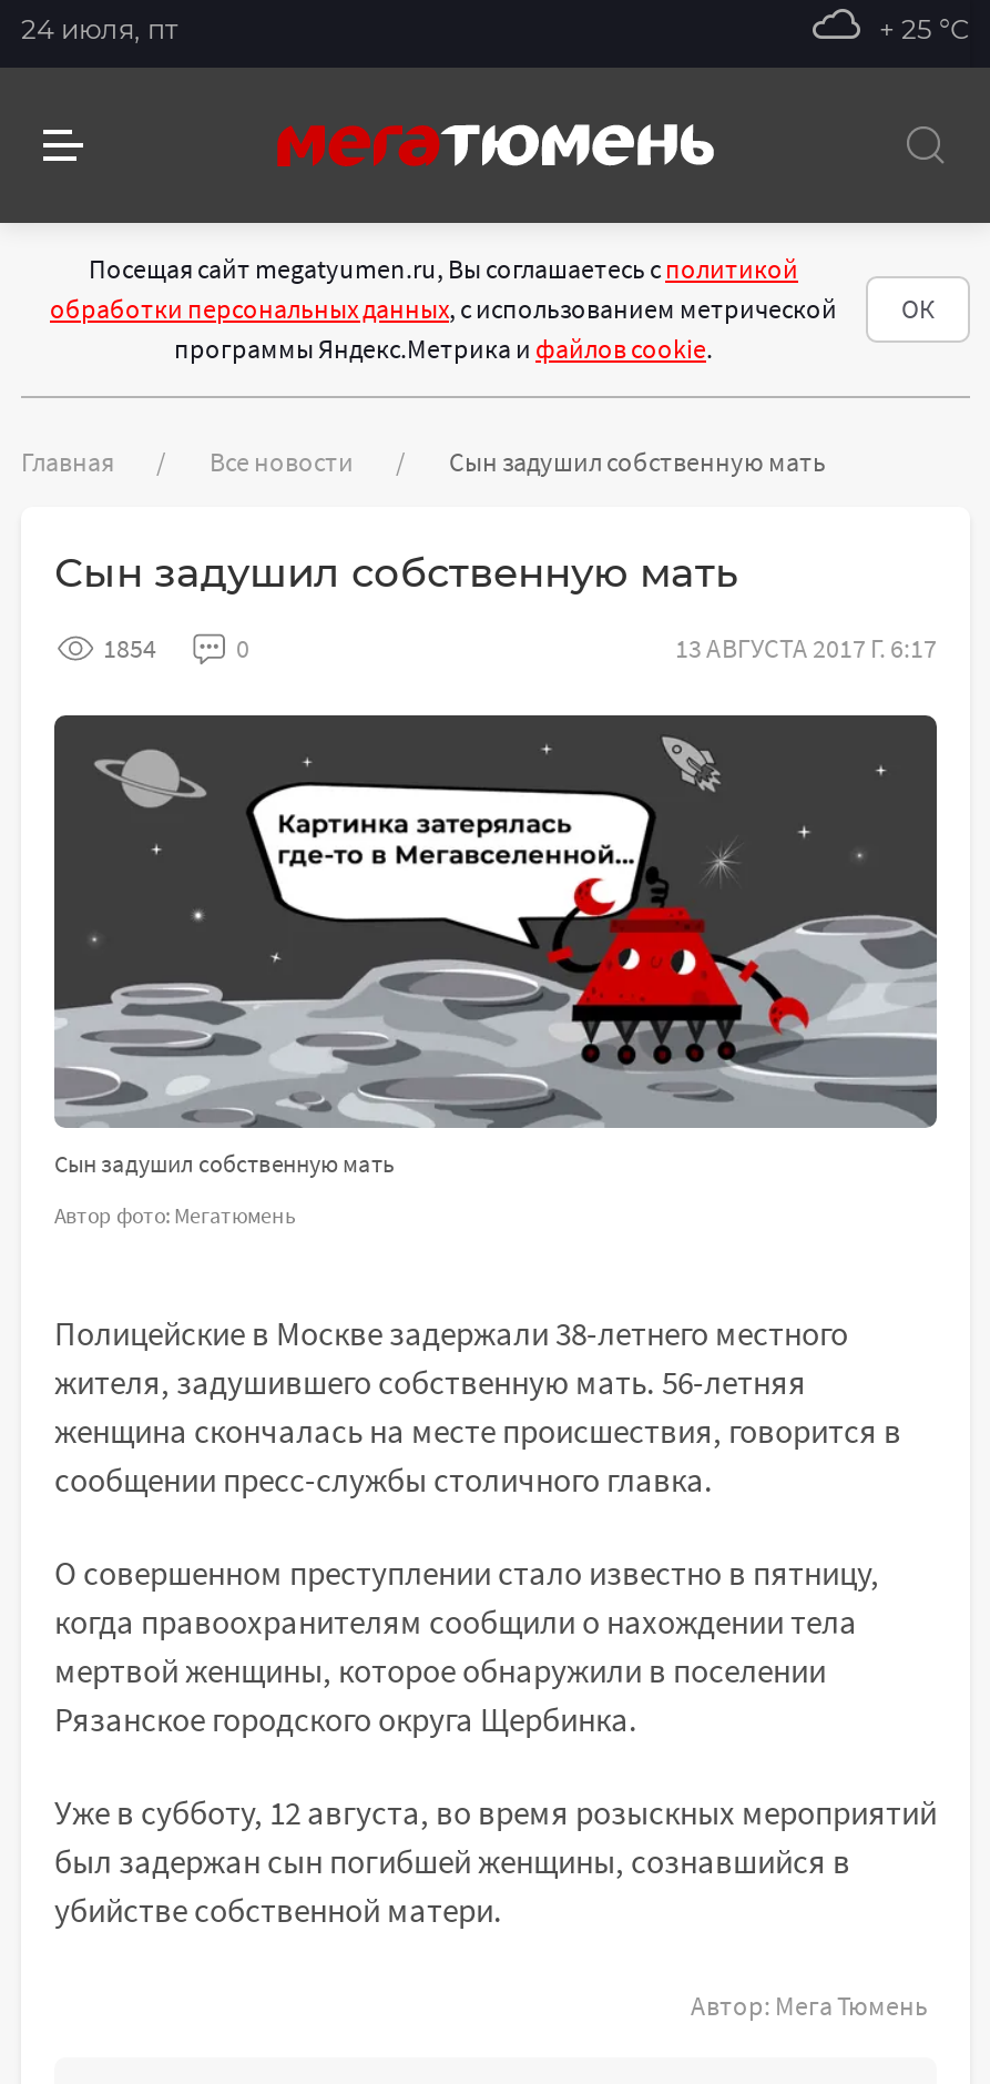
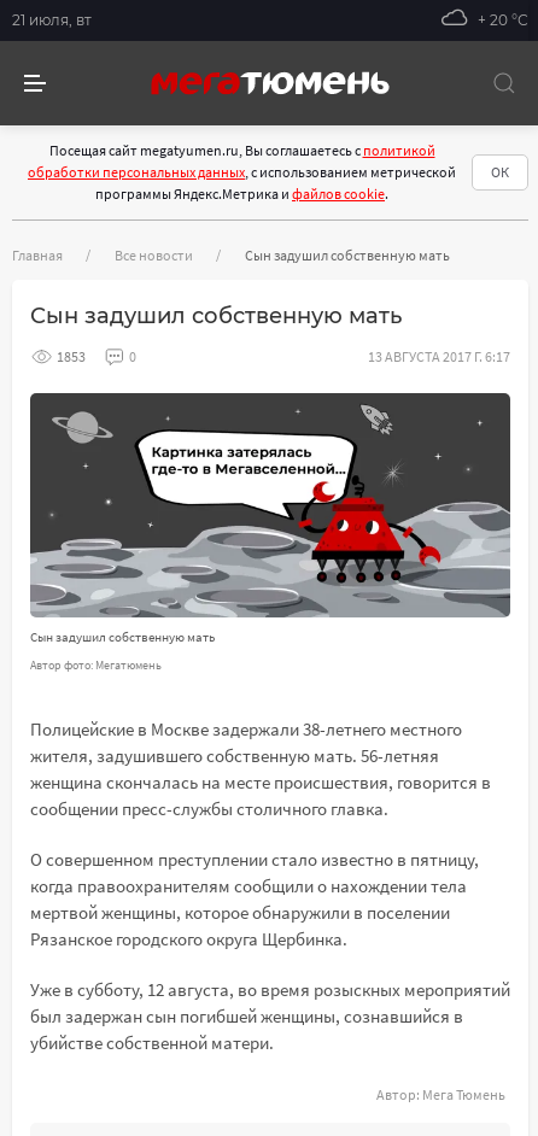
- 24 июля, пт
+ 21 июля, вт

- + 25 °С
+ + 20 °С

- 1854
+ 1853
